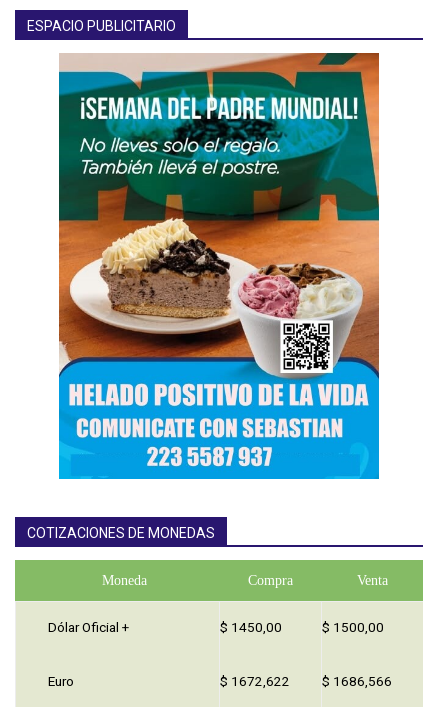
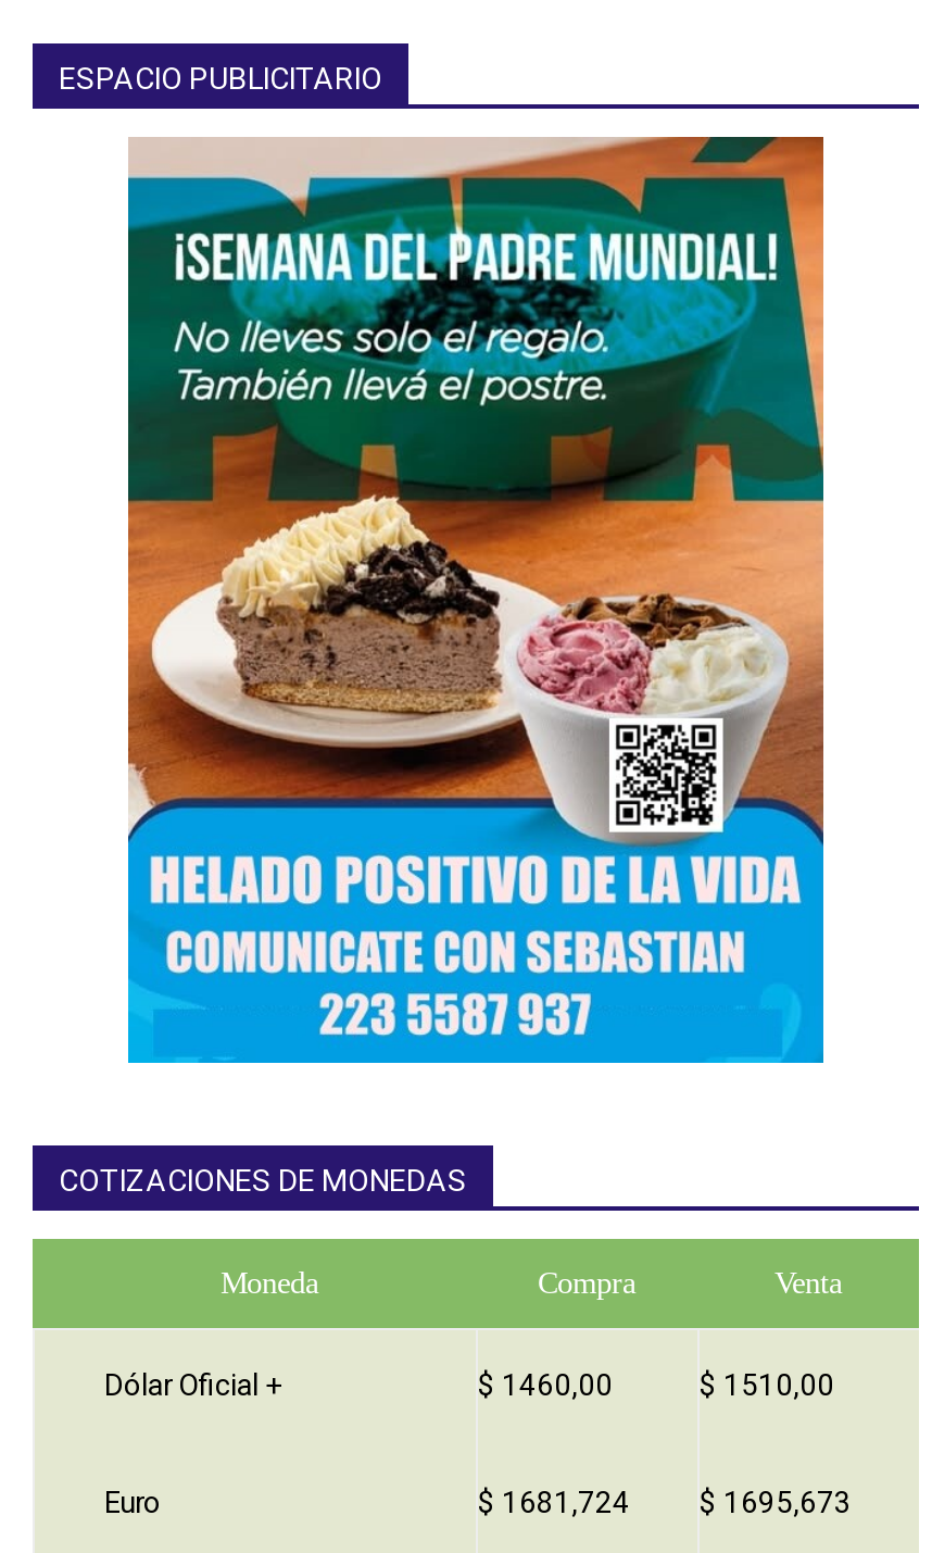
- $ 1450,00
+ $ 1460,00

- $ 1500,00
+ $ 1510,00

- $ 1672,622
+ $ 1681,724

- $ 1686,566
+ $ 1695,673
